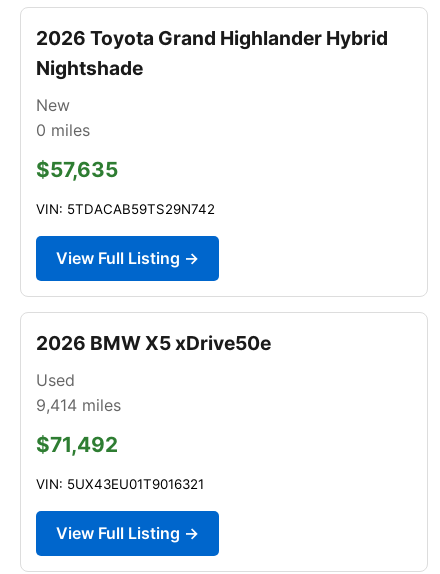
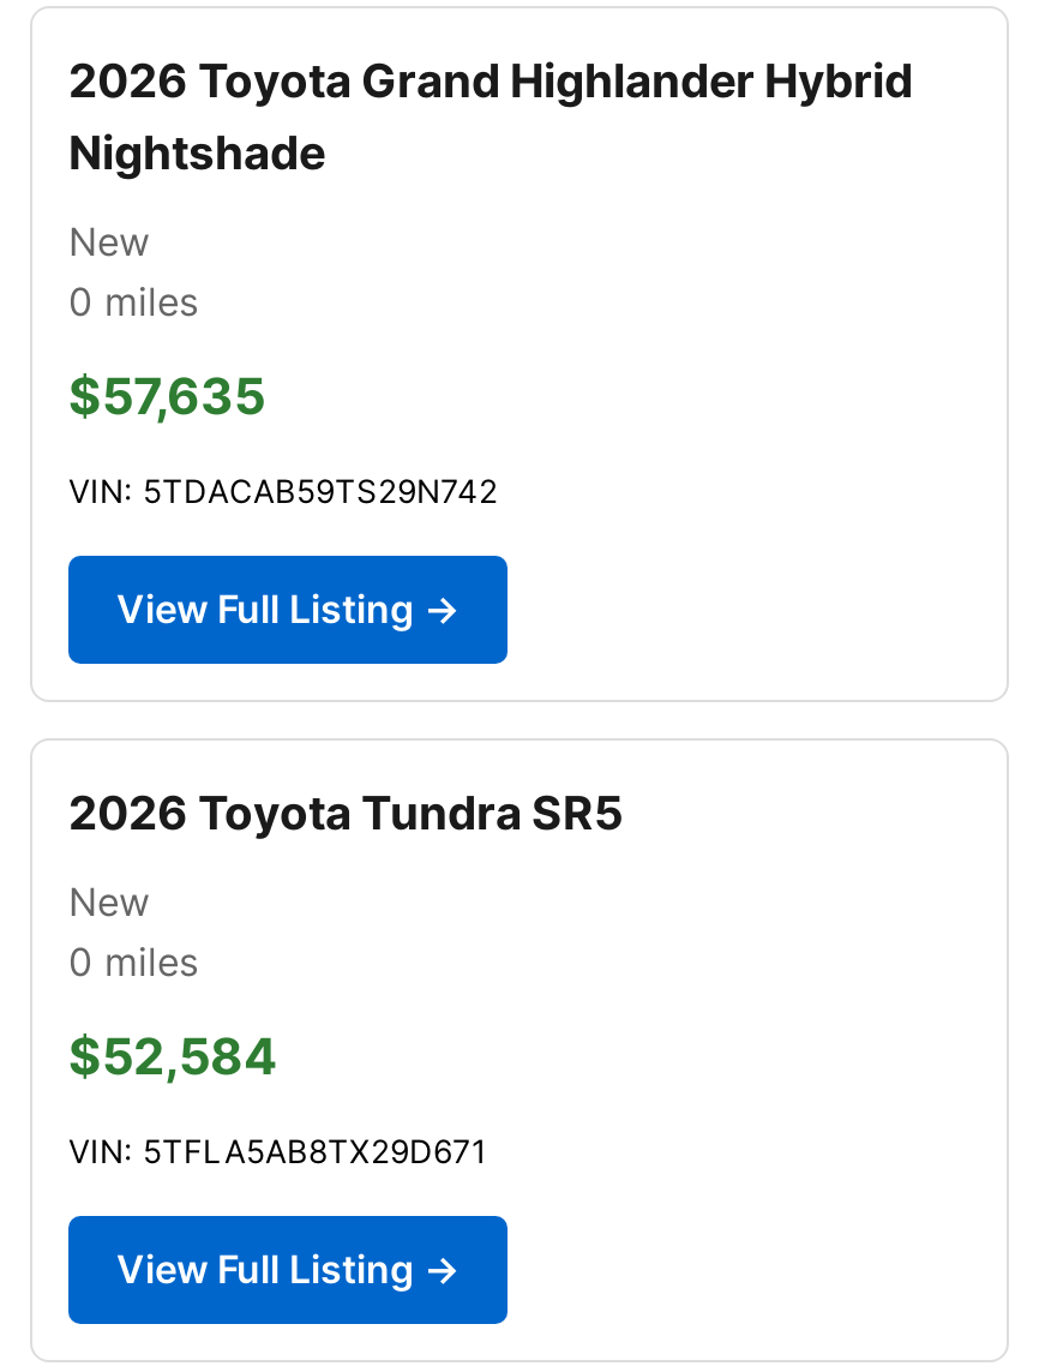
- 2026 BMW X5 xDrive50e
+ 2026 Toyota Tundra SR5

- Used
- 9,414 miles
+ New
+ 0 miles

- $71,492
+ $52,584

- VIN: 5UX43EU01T9016321
+ VIN: 5TFLA5AB8TX29D671
